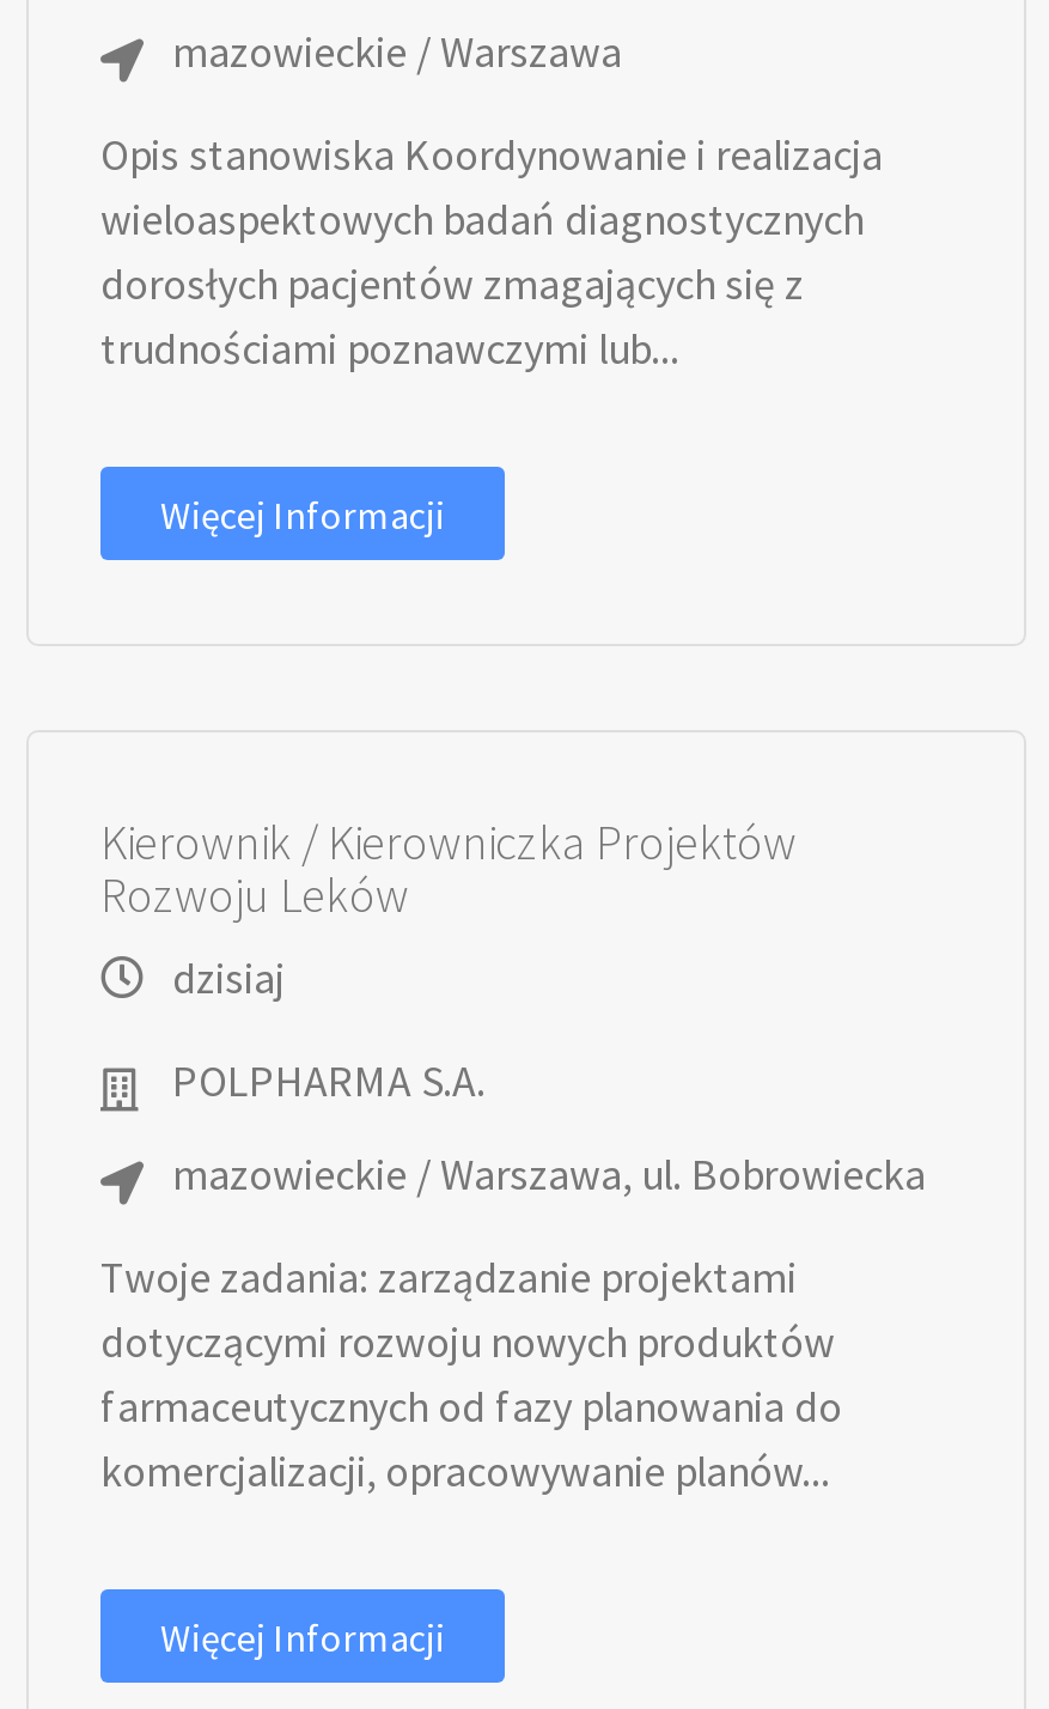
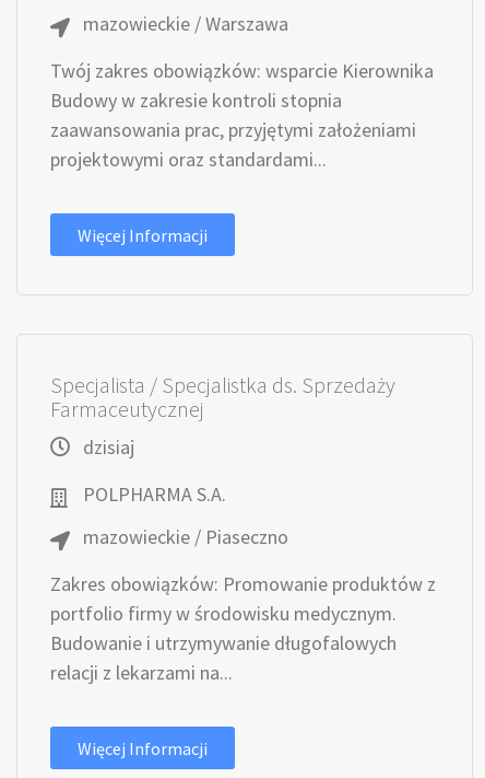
- Opis stanowiska Koordynowanie i realizacja
- wieloaspektowych badań diagnostycznych
- dorosłych pacjentów zmagających się z
- trudnościami poznawczymi lub...
+ Twój zakres obowiązków: wsparcie Kierownika
+ Budowy w zakresie kontroli stopnia
+ zaawansowania prac, przyjętymi założeniami
+ projektowymi oraz standardami...

- Kierownik / Kierowniczka Projektów
- Rozwoju Leków
+ Specjalista / Specjalistka ds. Sprzedaży
+ Farmaceutycznej

- mazowieckie / Warszawa, ul. Bobrowiecka
+ mazowieckie / Piaseczno

- Twoje zadania: zarządzanie projektami
- dotyczącymi rozwoju nowych produktów
- farmaceutycznych od fazy planowania do
- komercjalizacji, opracowywanie planów...
+ Zakres obowiązków: Promowanie produktów z
+ portfolio firmy w środowisku medycznym.
+ Budowanie i utrzymywanie długofalowych
+ relacji z lekarzami na...
